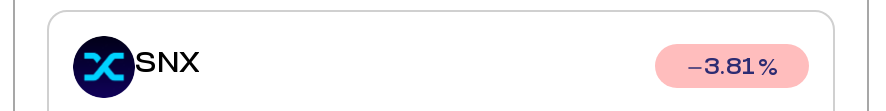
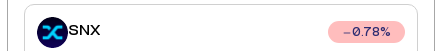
- 3.81%
+ 0.78%
